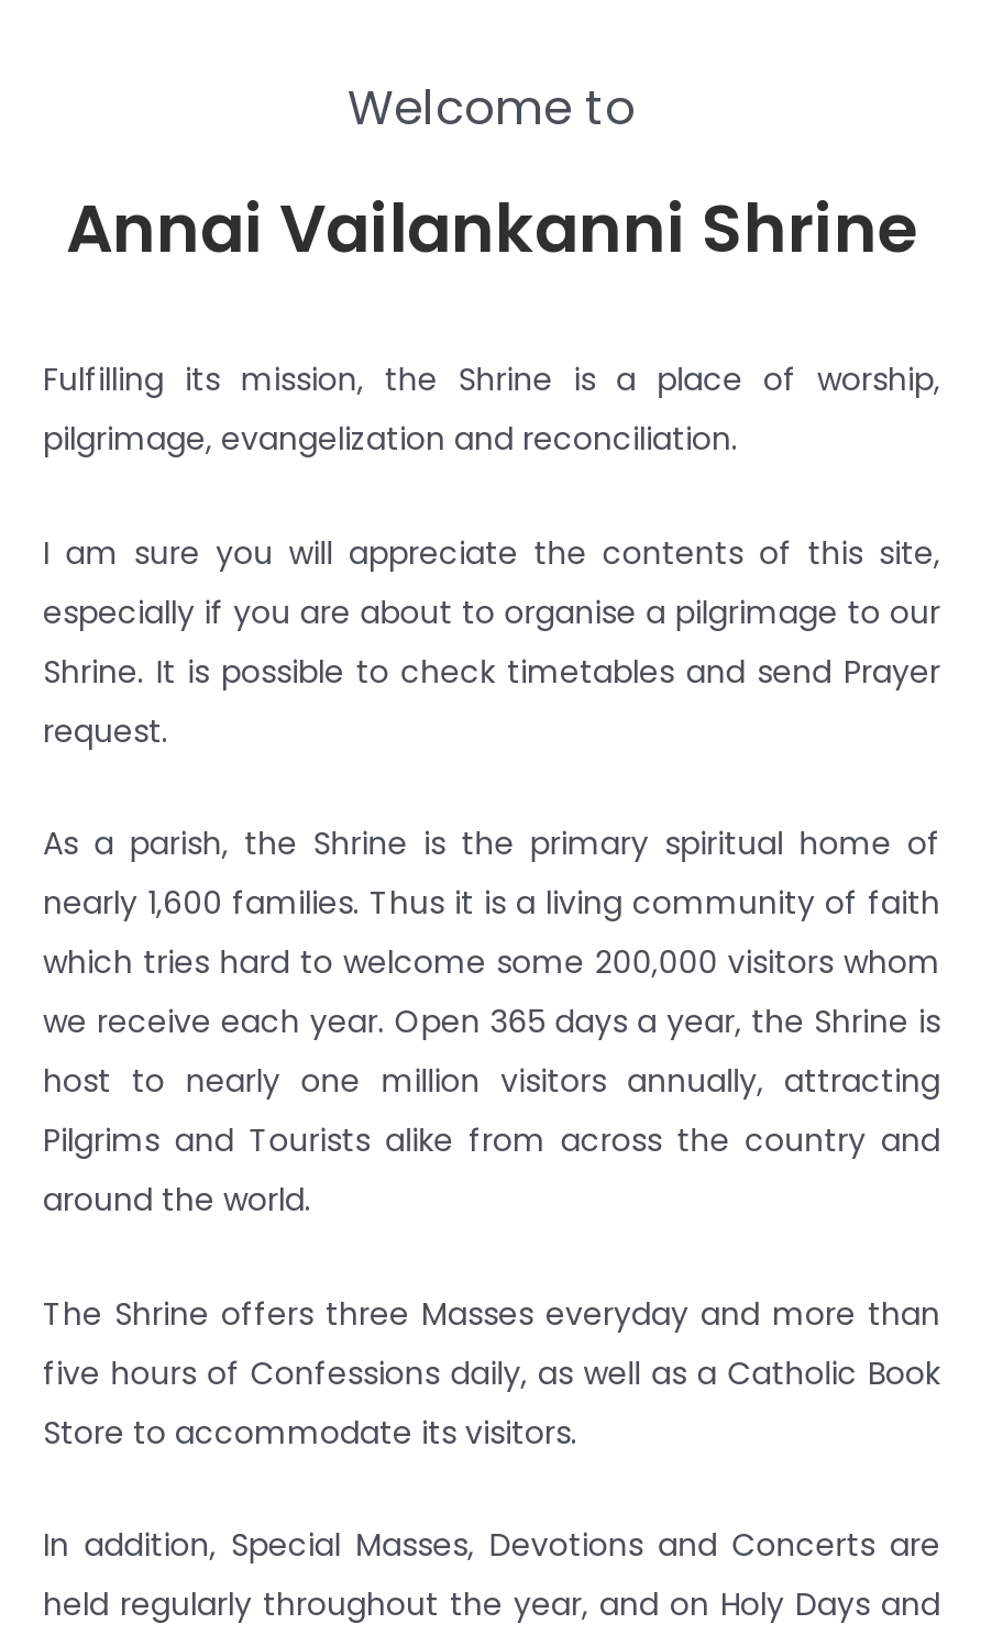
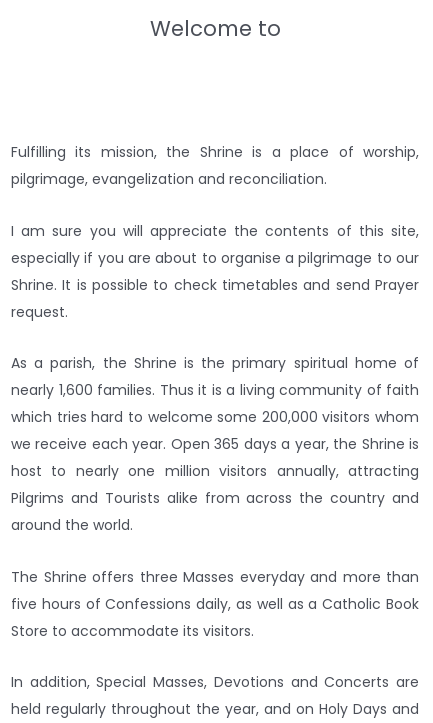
- Annai Vailankanni Shrine
